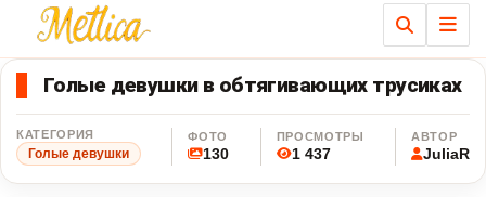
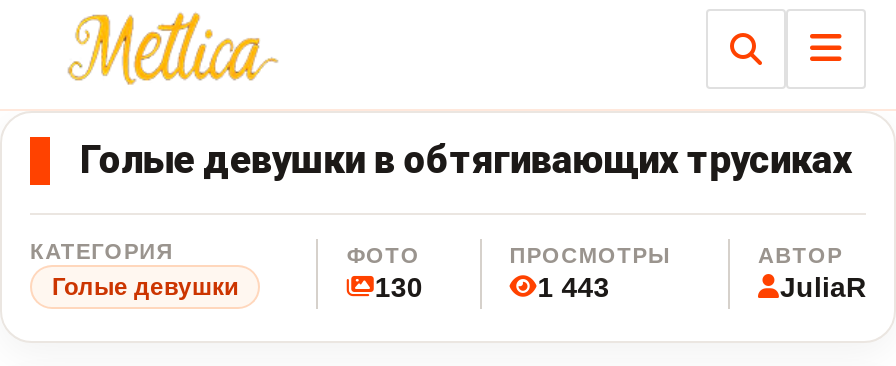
- 1 437
+ 1 443
